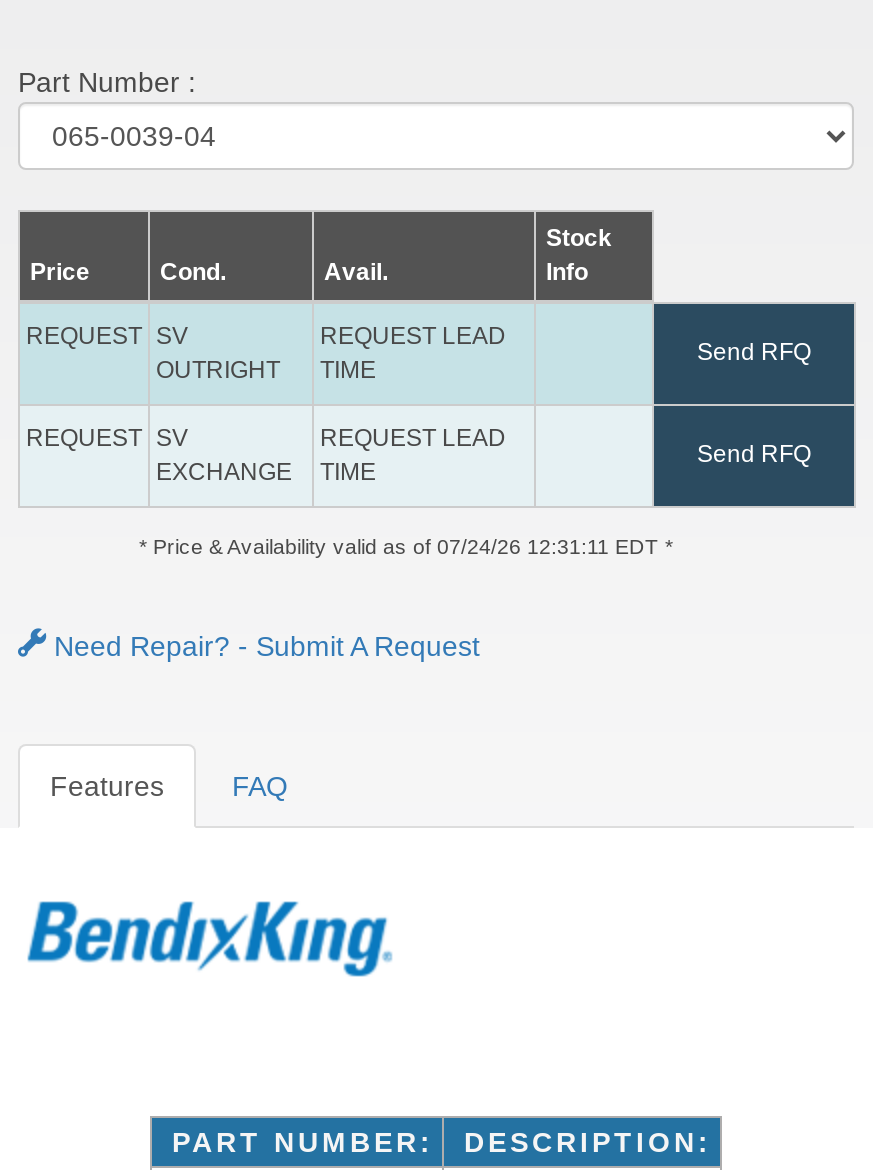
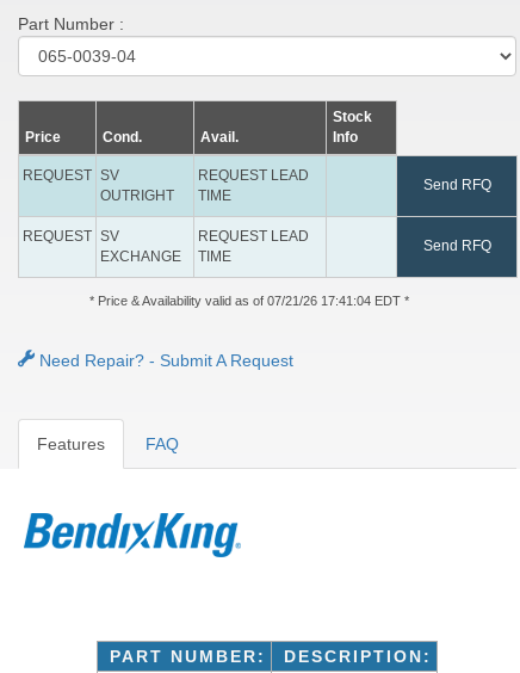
- * Price & Availability valid as of 07/24/26 12:31:11 EDT *
+ * Price & Availability valid as of 07/21/26 17:41:04 EDT *
